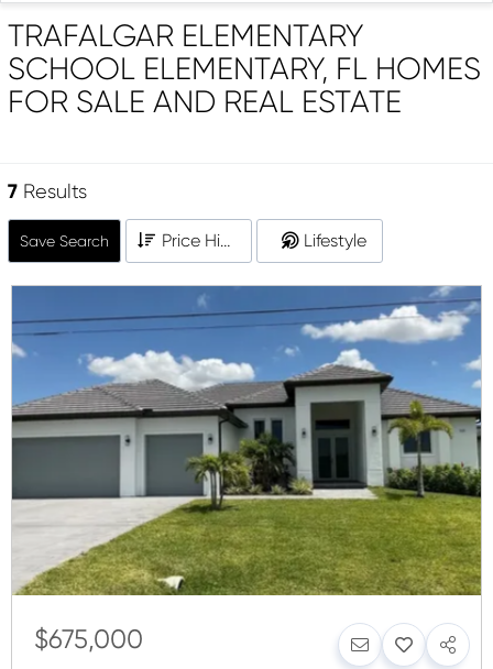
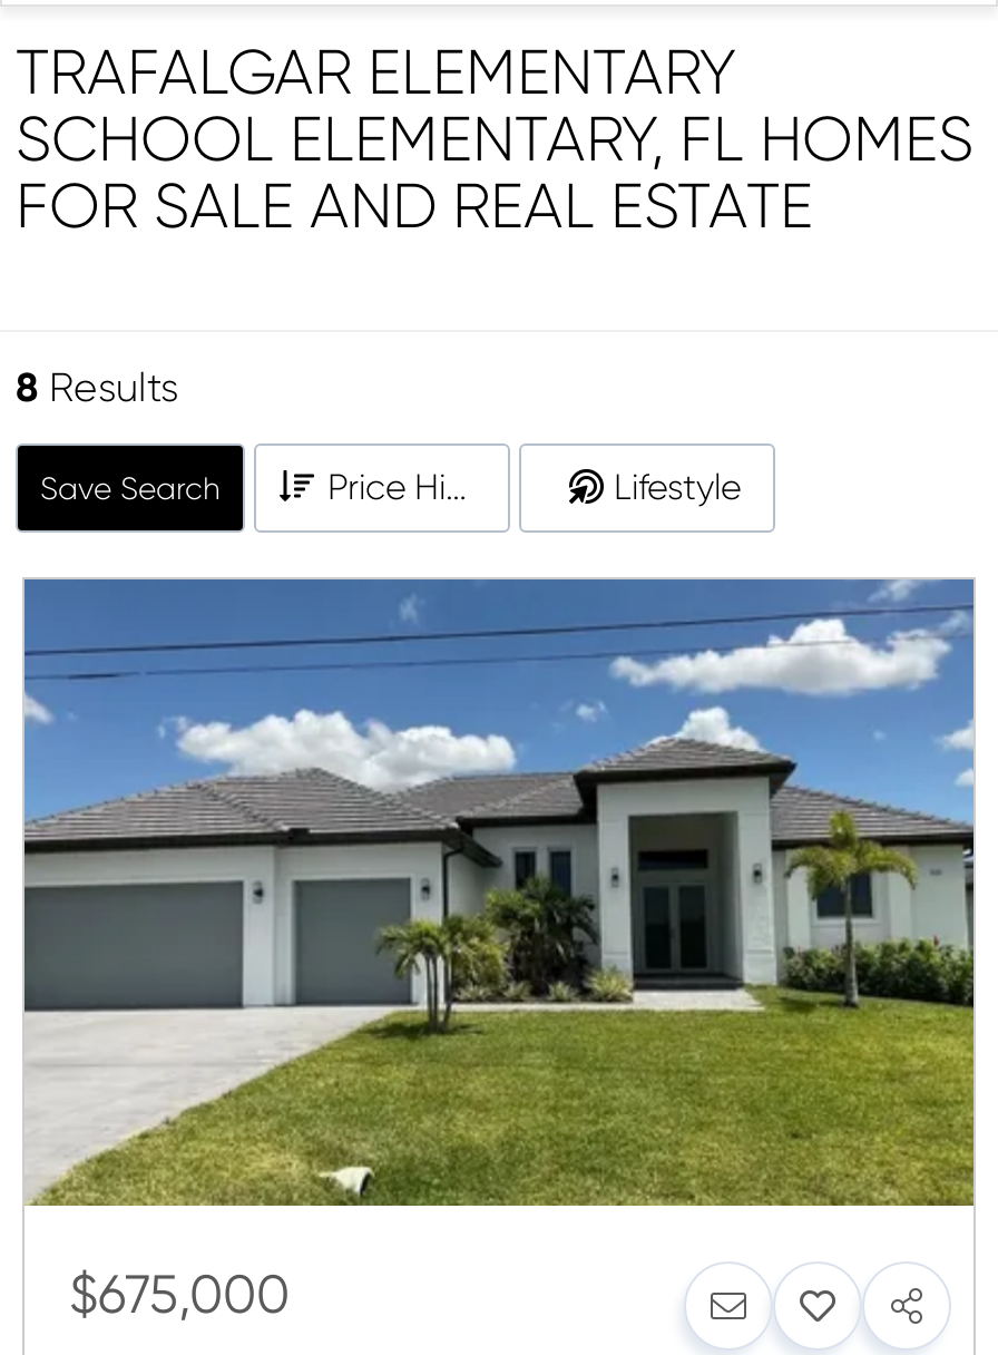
- 7 Results
+ 8 Results
